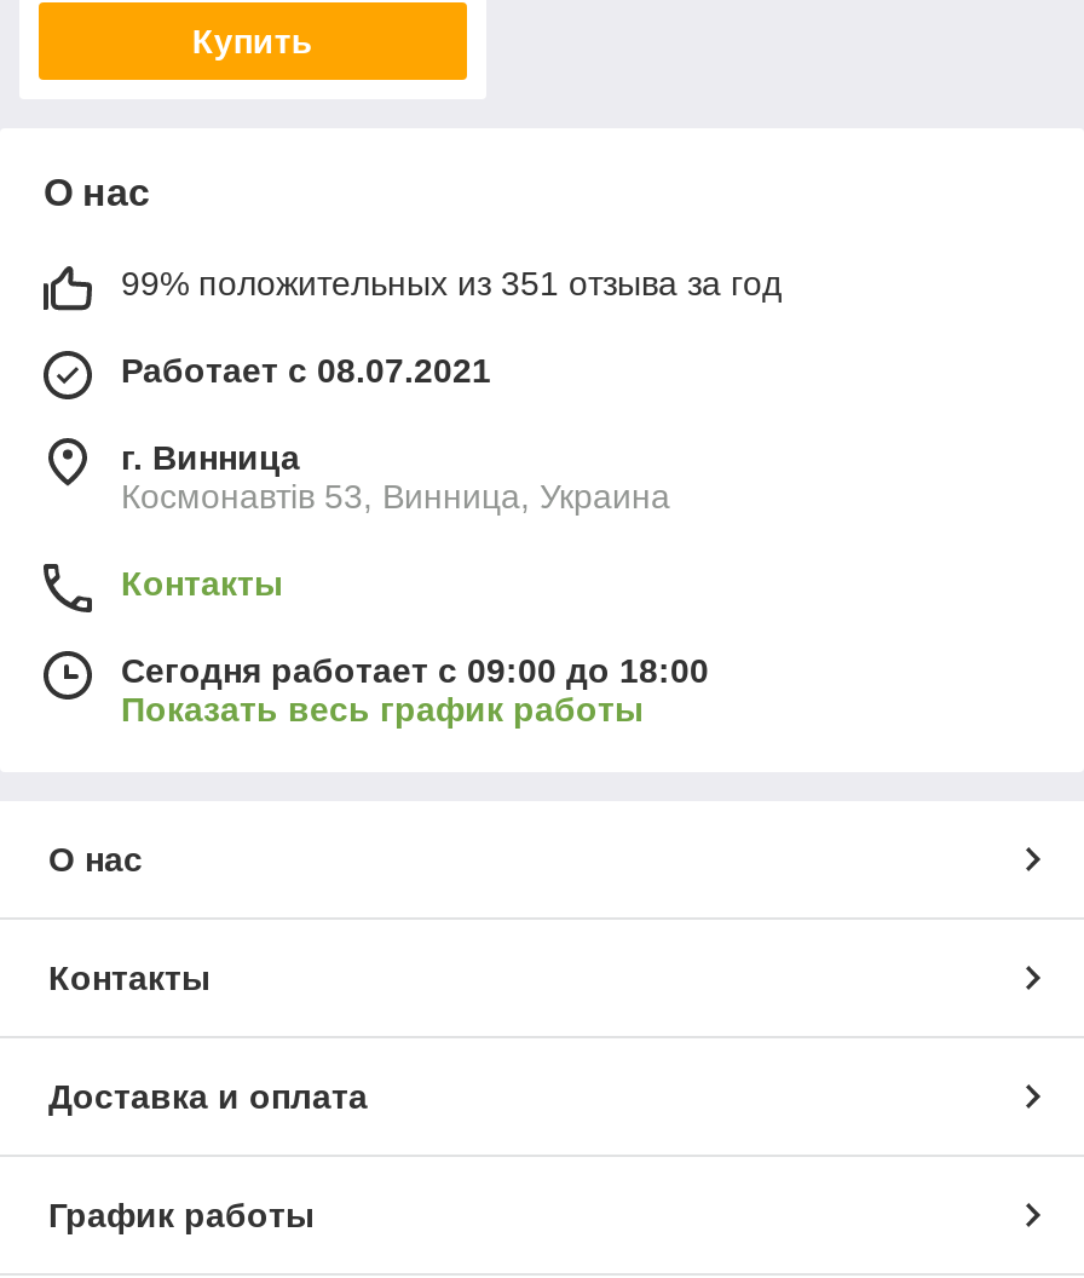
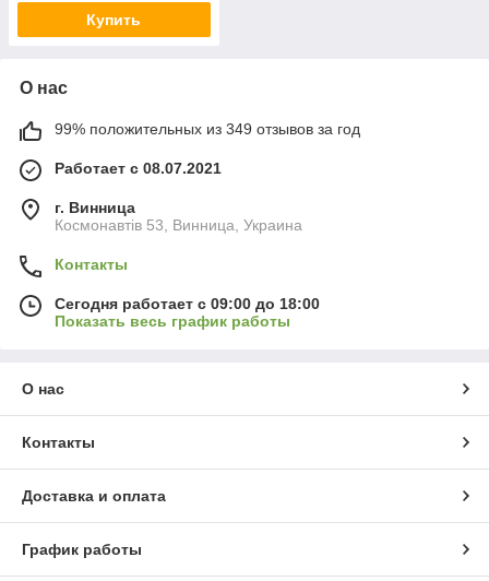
- 99% положительных из 351 отзыва за год
+ 99% положительных из 349 отзывов за год
